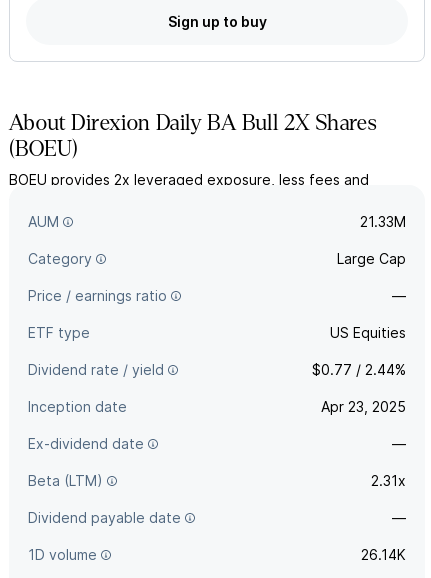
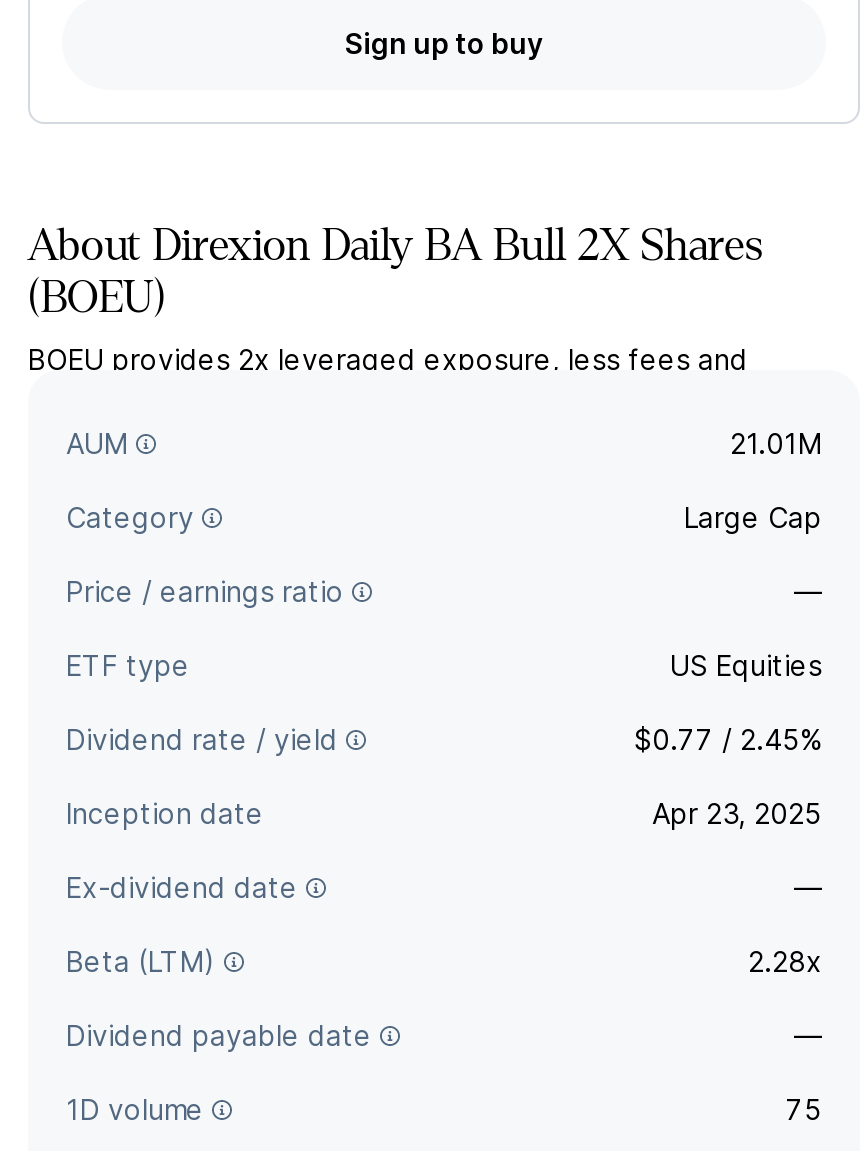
- 21.33M
+ 21.01M

- $0.77 / 2.44%
+ $0.77 / 2.45%

- 2.31x
+ 2.28x

- 26.14K
+ 75
